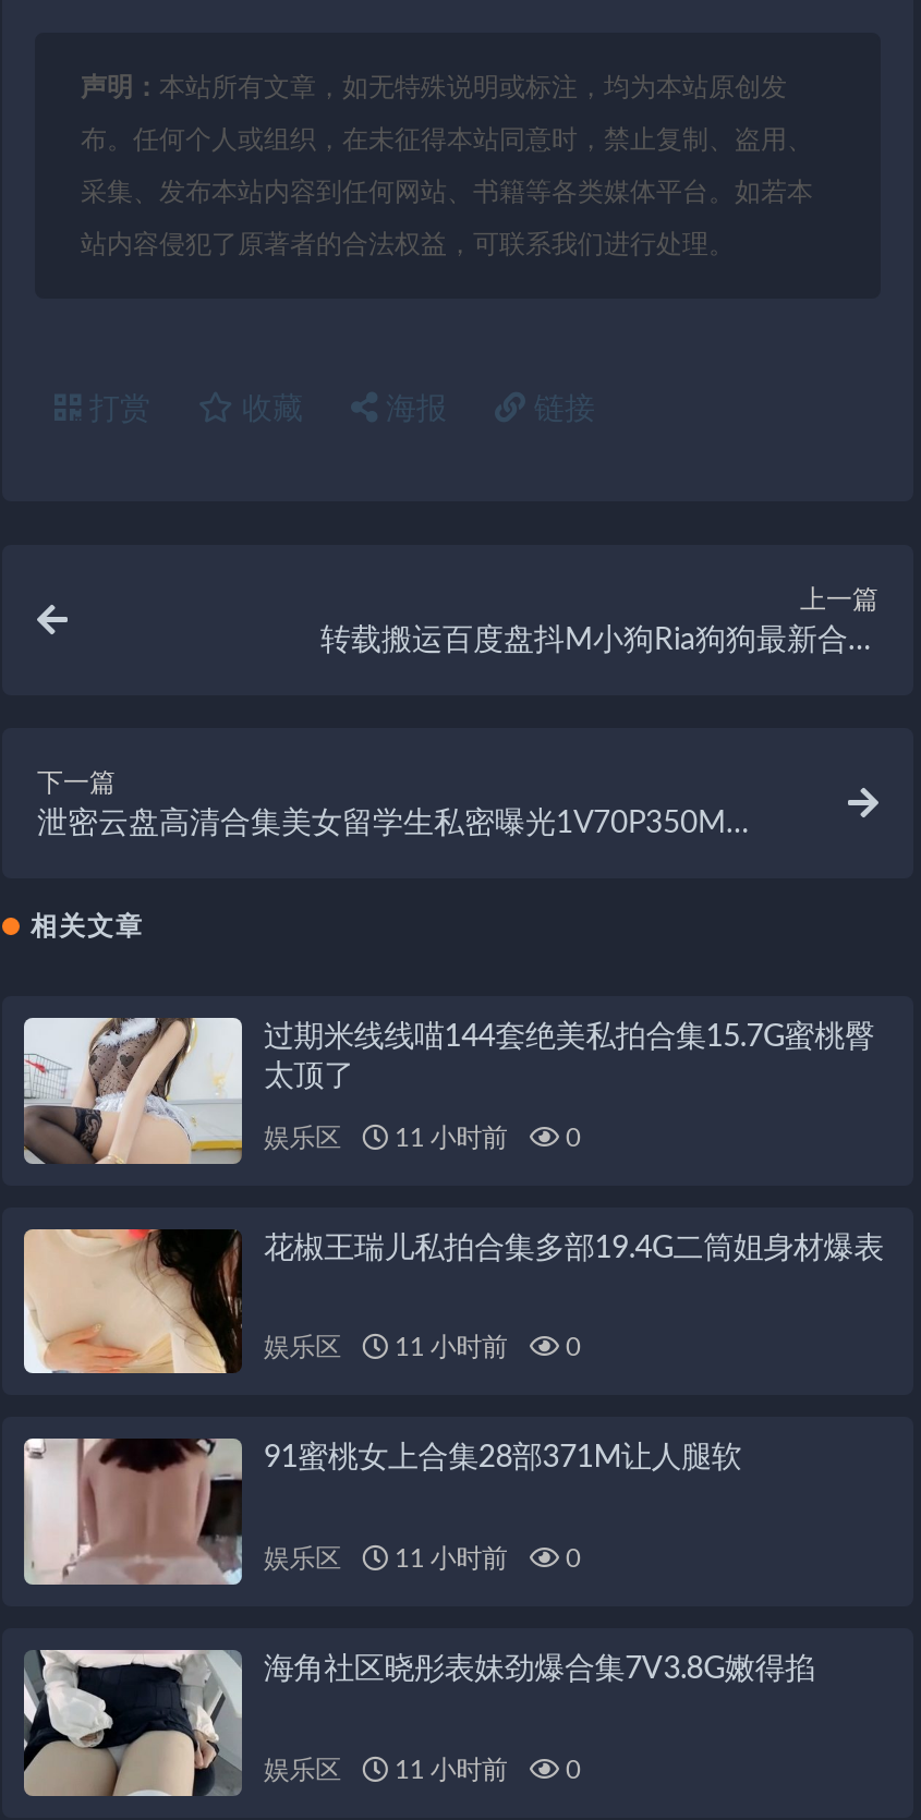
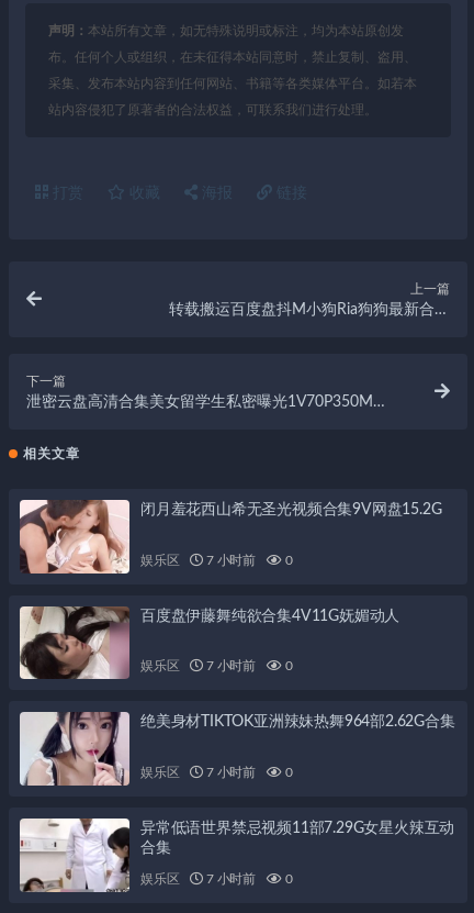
- [image]
- 过期米线线喵144套绝美私拍合集15.7G蜜桃臀
- 太顶了
+ [image]
+ 闭月羞花西山希无圣光视频合集9V网盘15.2G

- 娱乐区 11 小时前 0
+ 娱乐区 7 小时前 0

- [image]
- 花椒王瑞儿私拍合集多部19.4G二筒姐身材爆表
+ [image]
+ 百度盘伊藤舞纯欲合集4V11G妩媚动人

- 娱乐区 11 小时前 0
+ 娱乐区 7 小时前 0

- [image]
- 91蜜桃女上合集28部371M让人腿软
+ [image]
+ 绝美身材TIKTOK亚洲辣妹热舞964部2.62G合集

- 娱乐区 11 小时前 0
+ 娱乐区 7 小时前 0

- [image]
- 海角社区晓彤表妹劲爆合集7V3.8G嫩得掐
+ [image]
+ 异常低语世界禁忌视频11部7.29G女星火辣互动
+ 合集

- 娱乐区 11 小时前 0
+ 娱乐区 7 小时前 0
